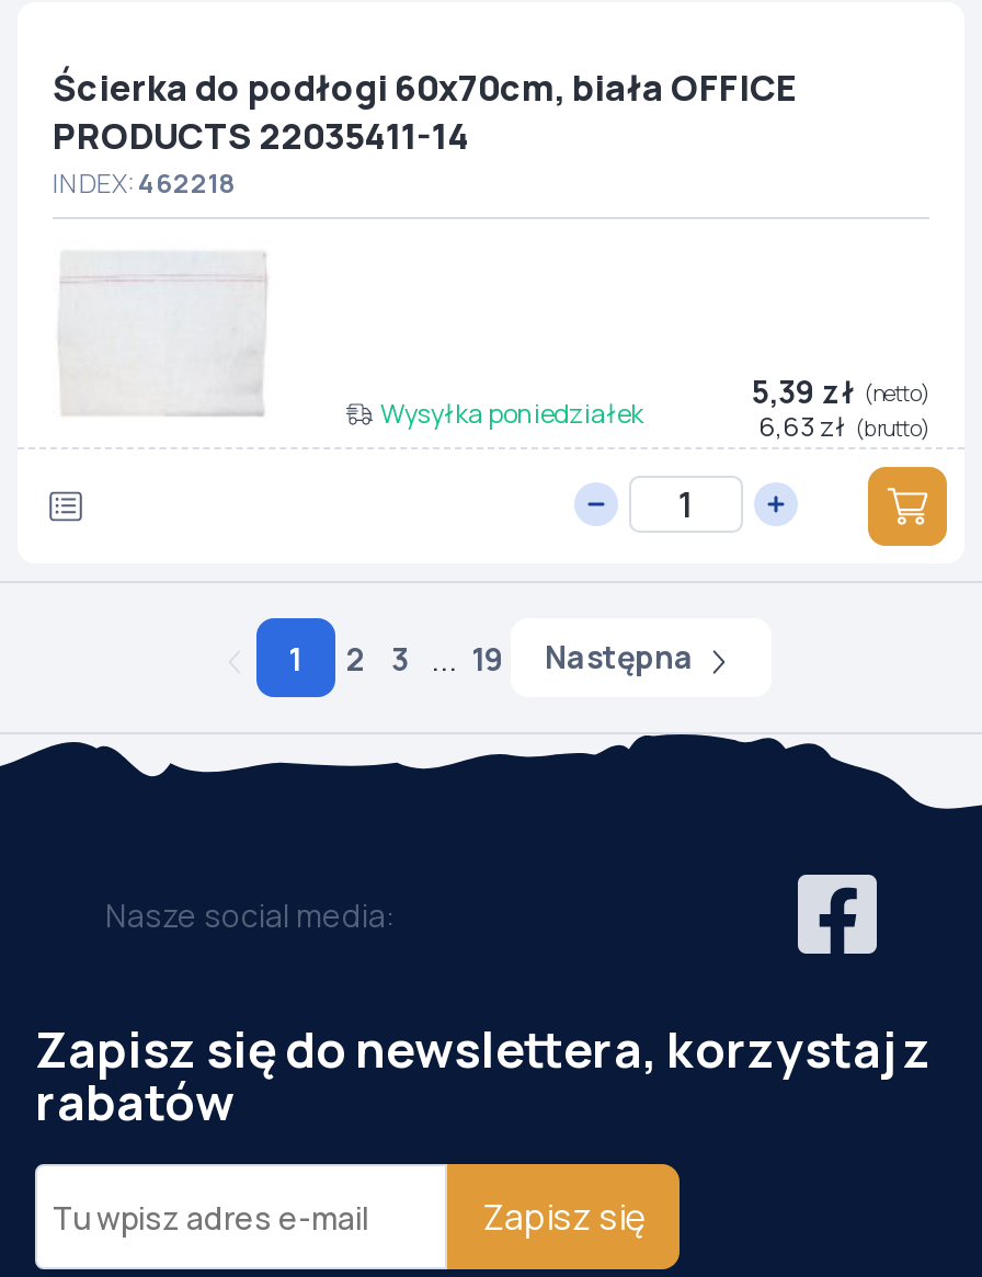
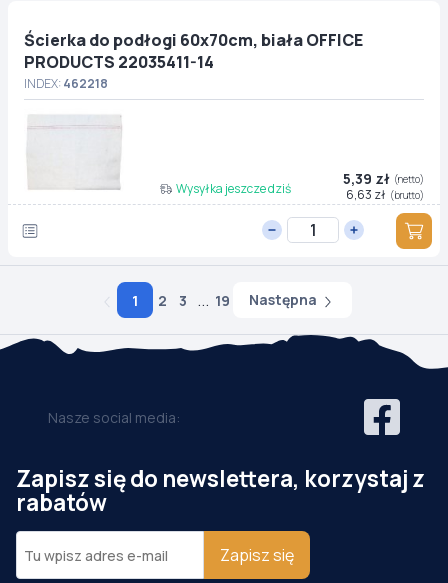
- Wysyłka poniedziałek
+ Wysyłka jeszcze dziś
